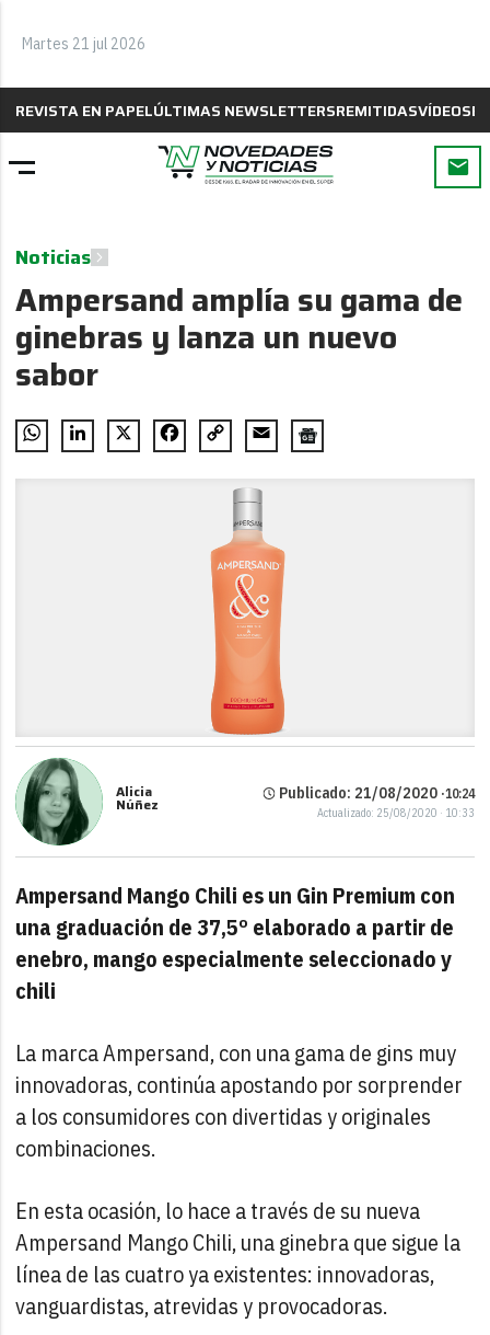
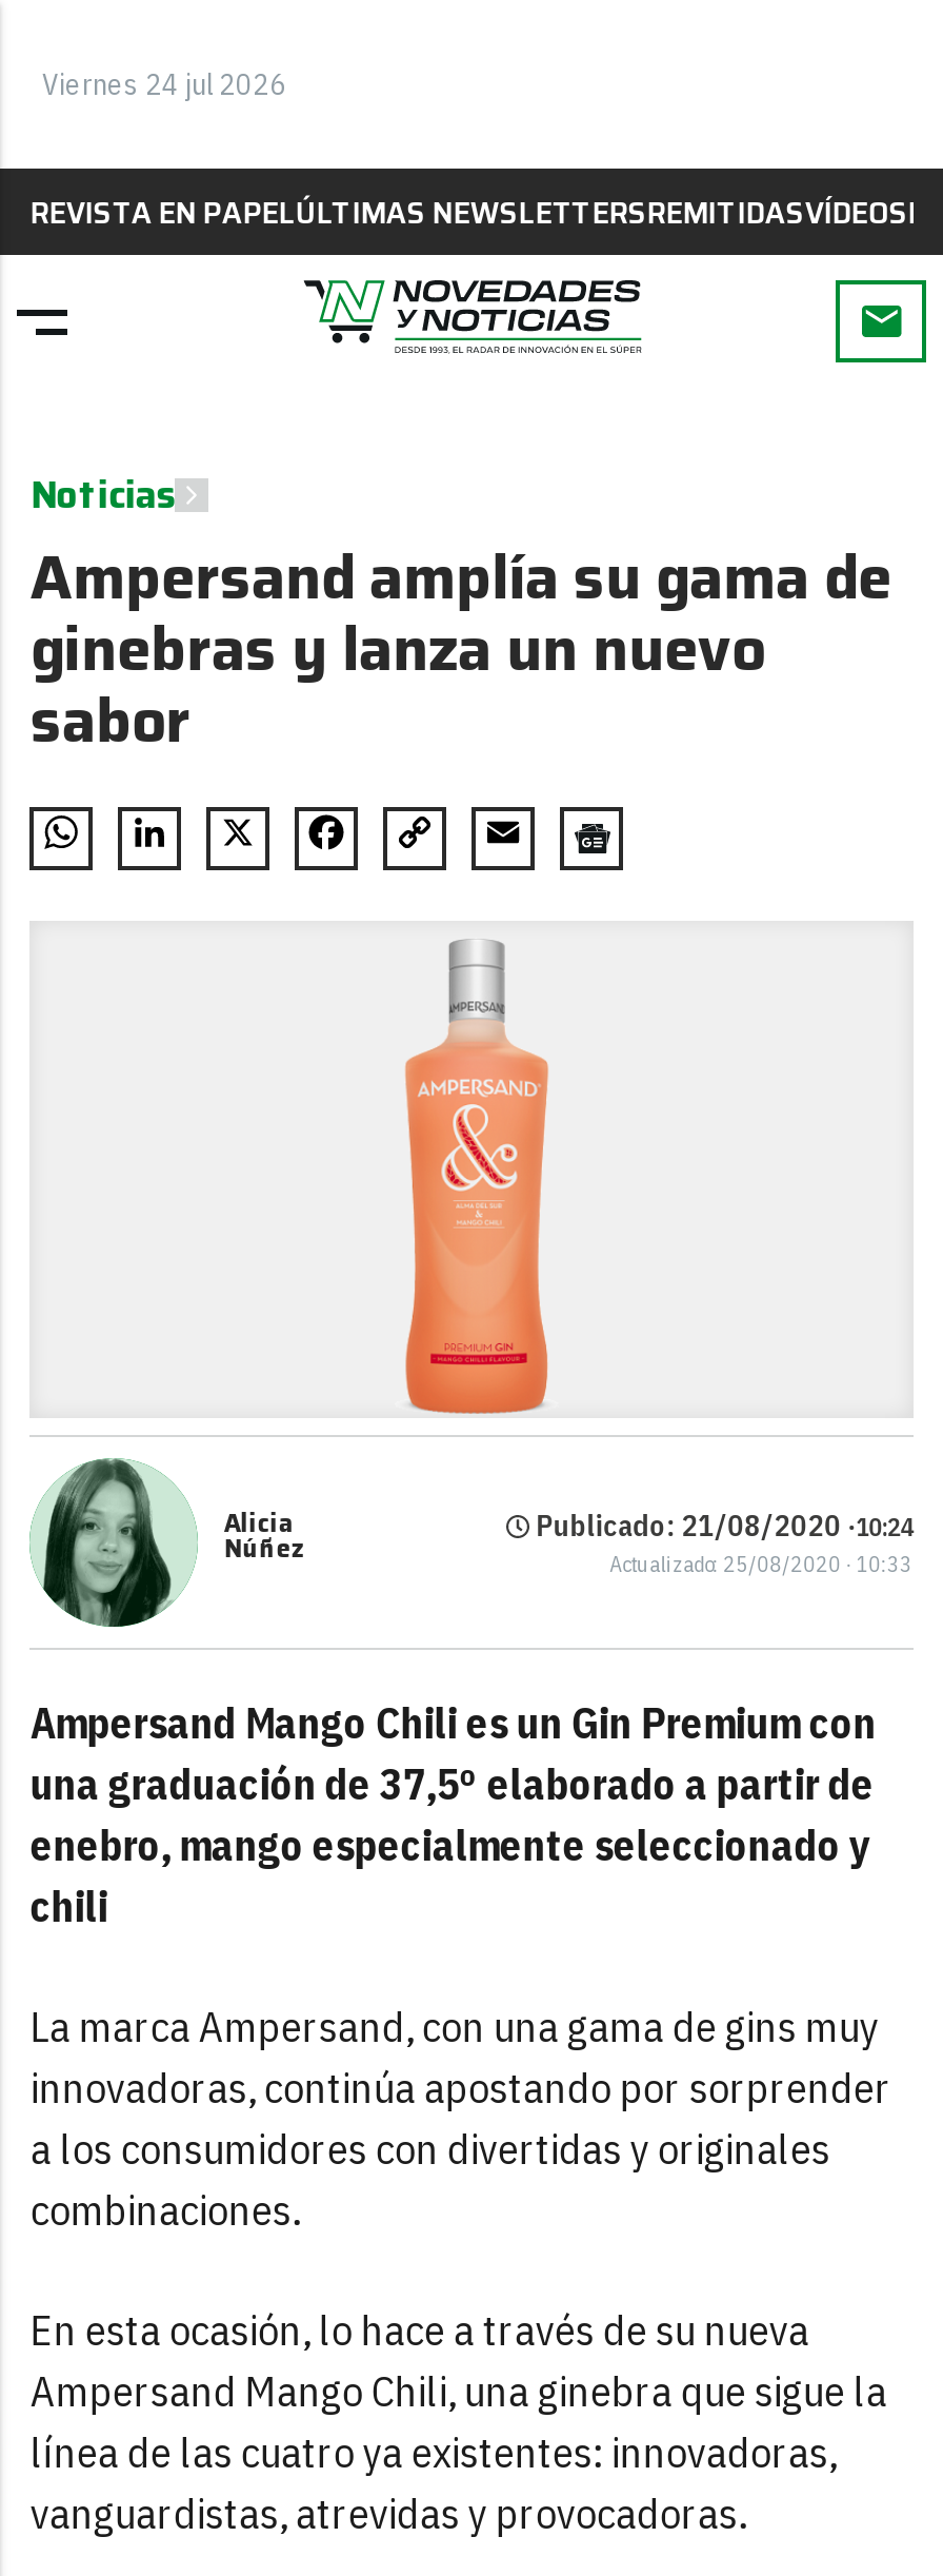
- Martes 21 jul 2026
+ Viernes 24 jul 2026
